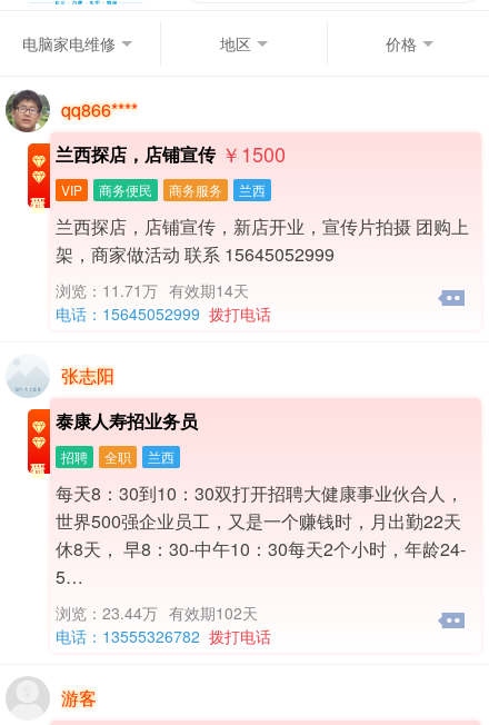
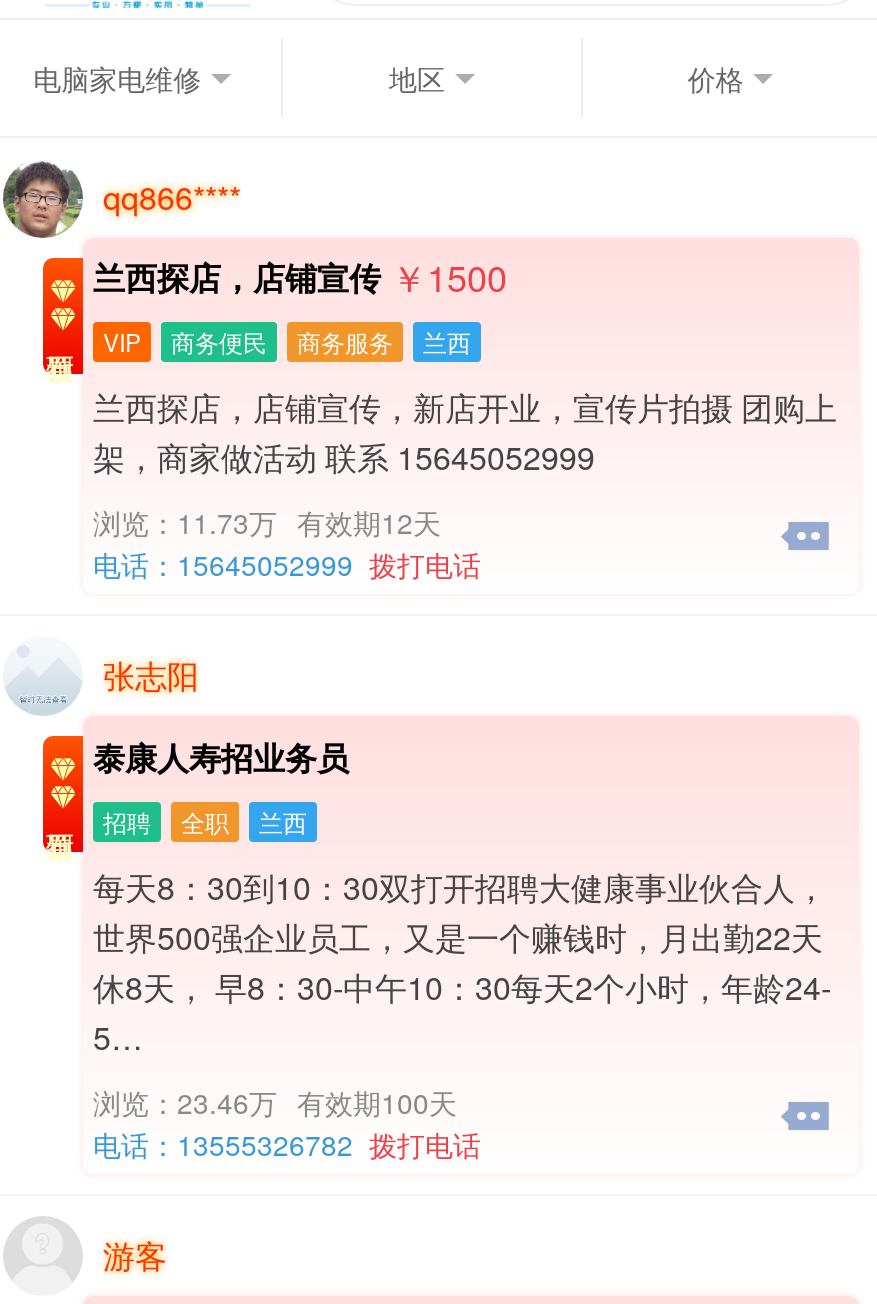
- 浏览：11.71万 有效期14天
+ 浏览：11.73万 有效期12天

- 浏览：23.44万 有效期102天
+ 浏览：23.46万 有效期100天
